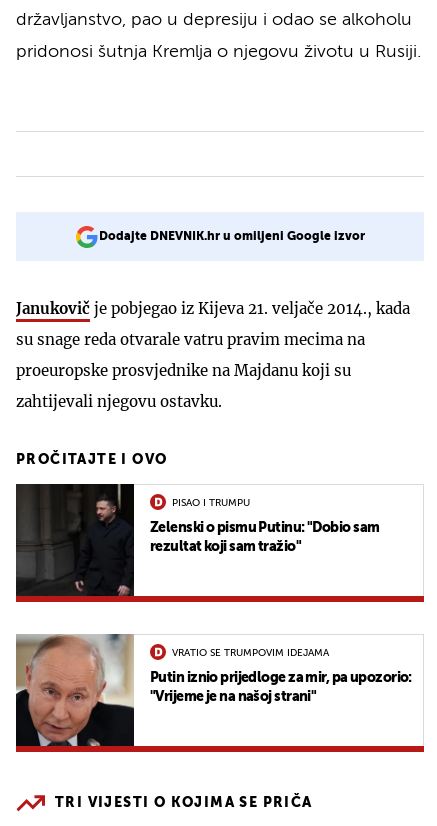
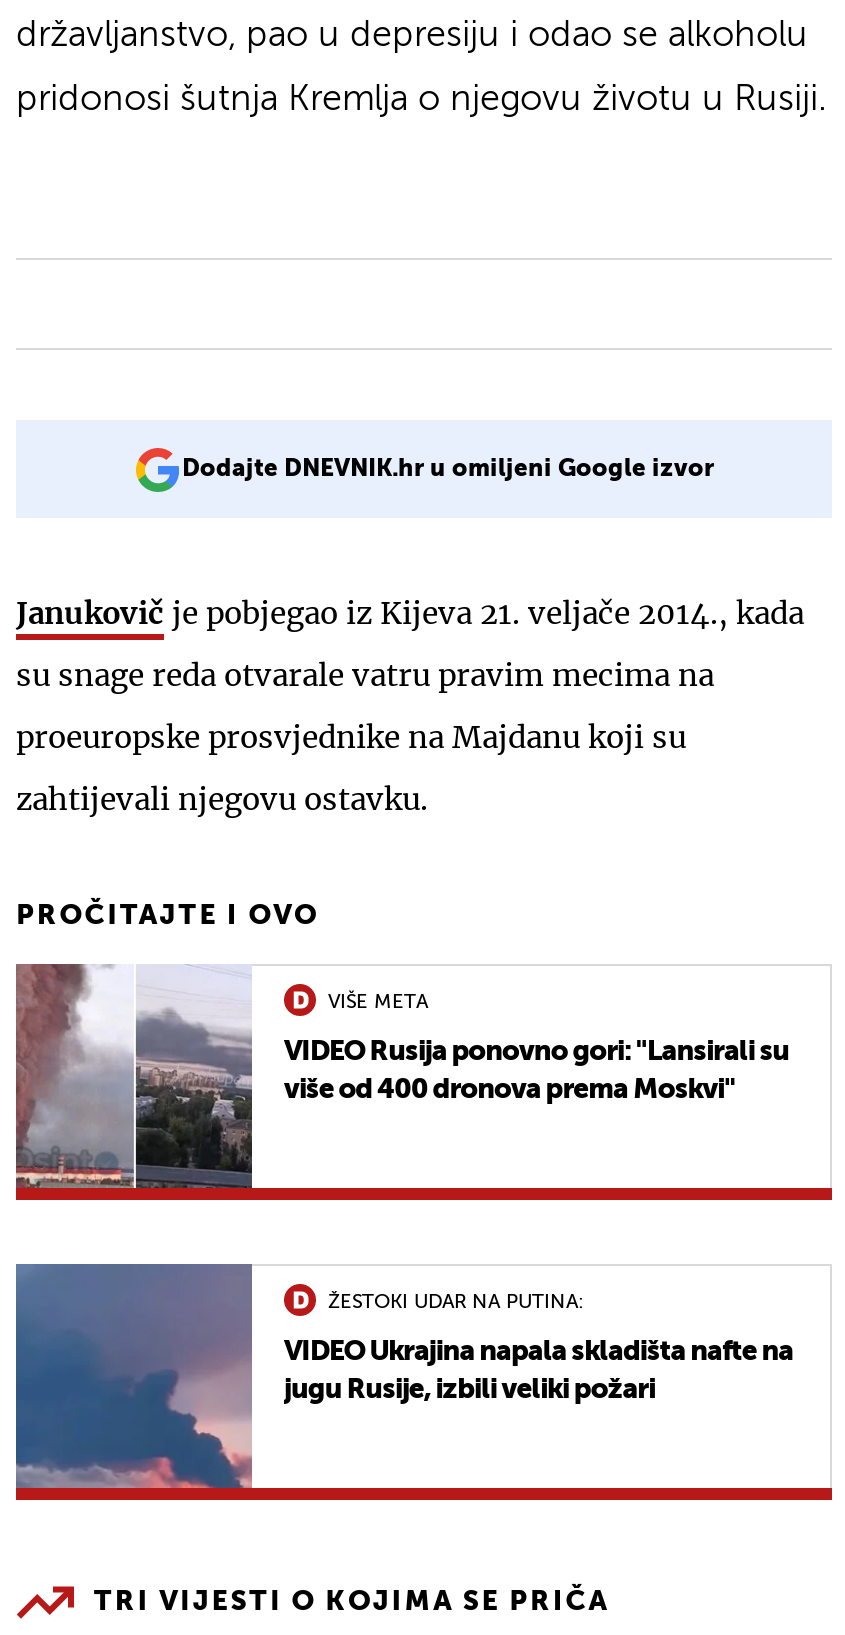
- [image]
- Zelenski o pismu Putinu: "Dobio sam
- rezultat koji sam tražio"
+ [image]
+ VIDEO Rusija ponovno gori: "Lansirali su
+ više od 400 dronova prema Moskvi"

- PISAO I TRUMPU
+ VIŠE META

- [image]
- Putin iznio prijedloge za mir, pa upozorio:
- "Vrijeme je na našoj strani"
+ [image]
+ VIDEO Ukrajina napala skladišta nafte na
+ jugu Rusije, izbili veliki požari

- VRATIO SE TRUMPOVIM IDEJAMA
+ ŽESTOKI UDAR NA PUTINA:
